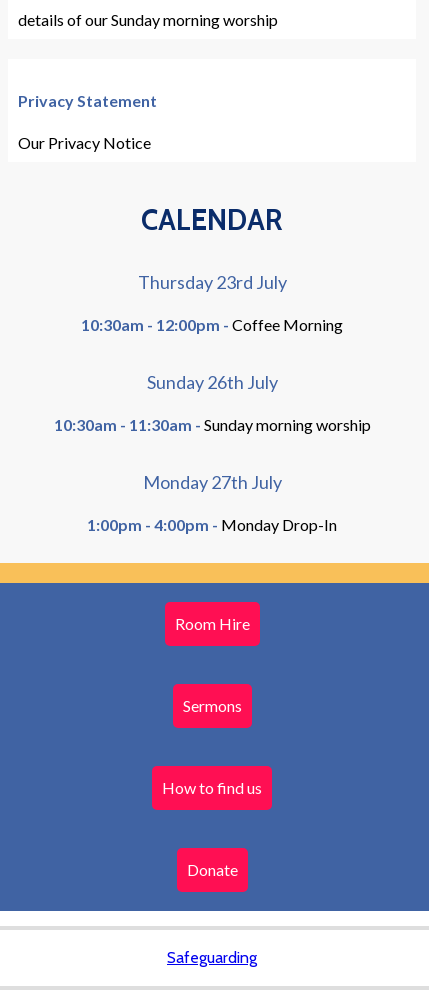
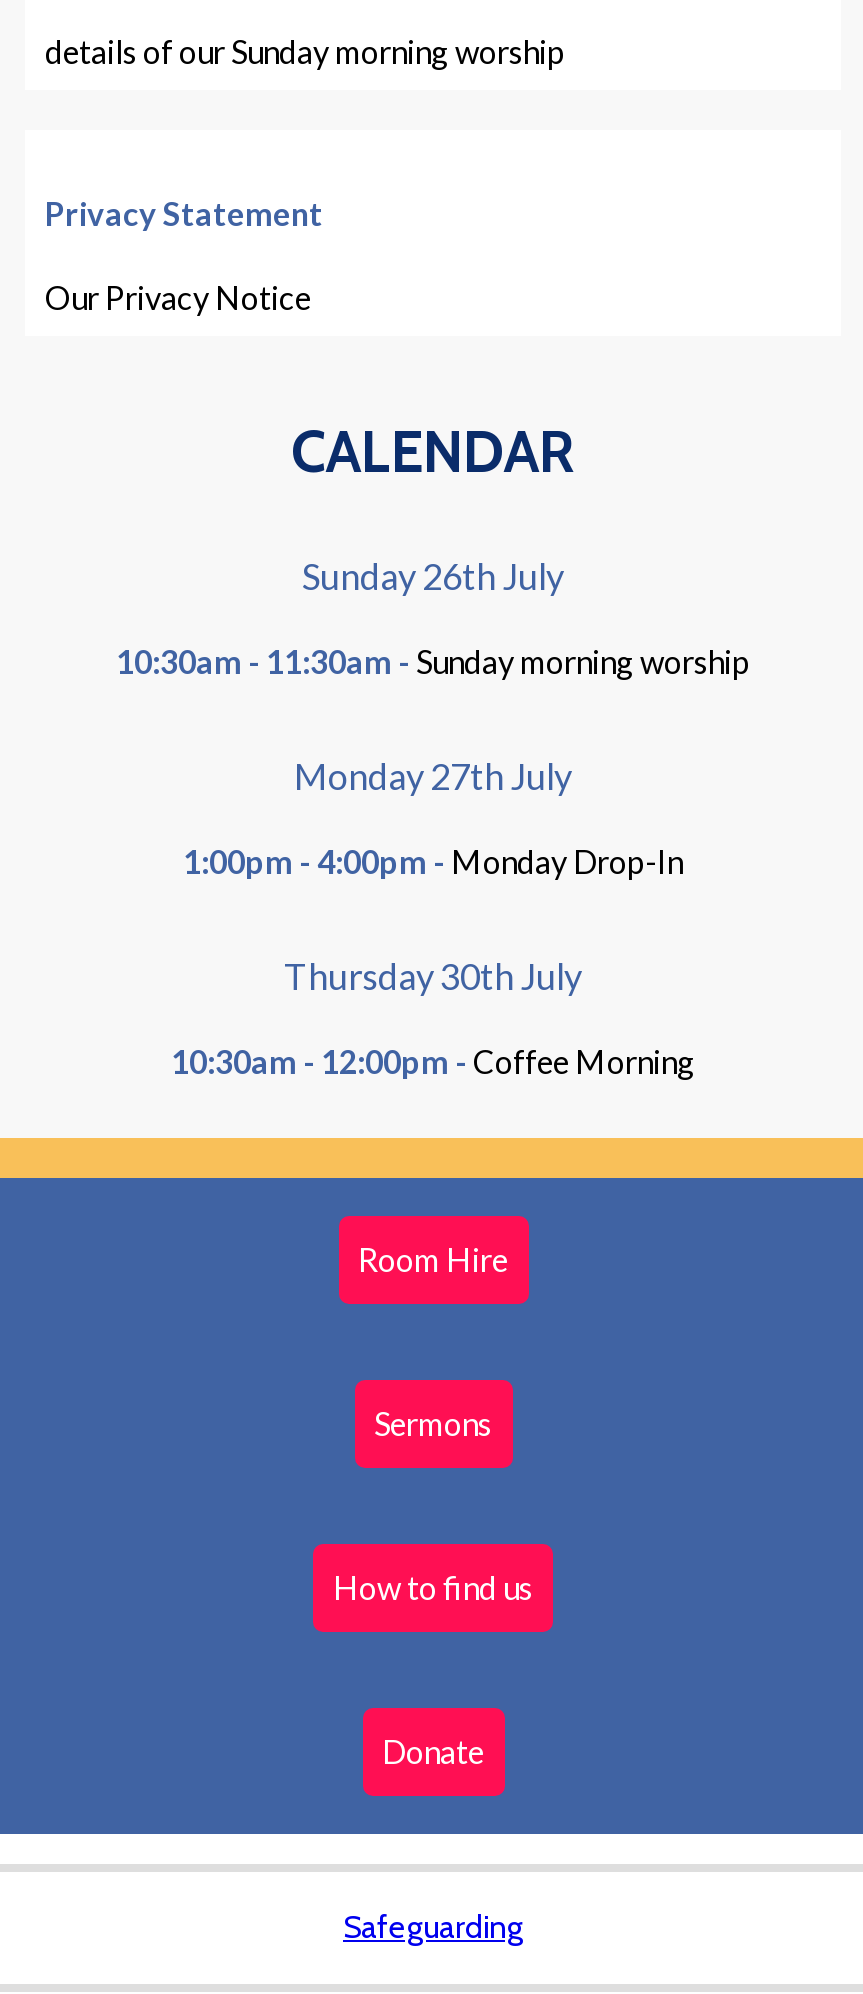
- Thursday 23rd July

moved down: 10:30am - 12:00pm - Coffee Morning

moved up: Sunday 26th July | 10:30am - 11:30am - Sunday morning worship | Monday 27th July | 1:00pm - 4:00pm - Monday Drop-In

+ Thursday 30th July
